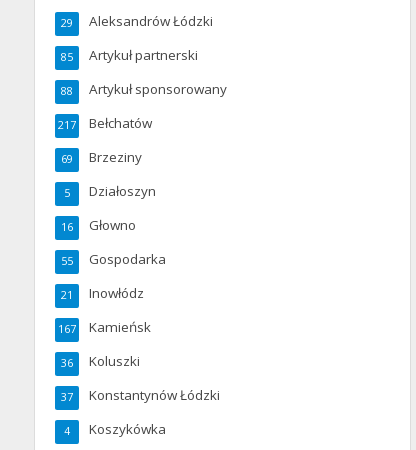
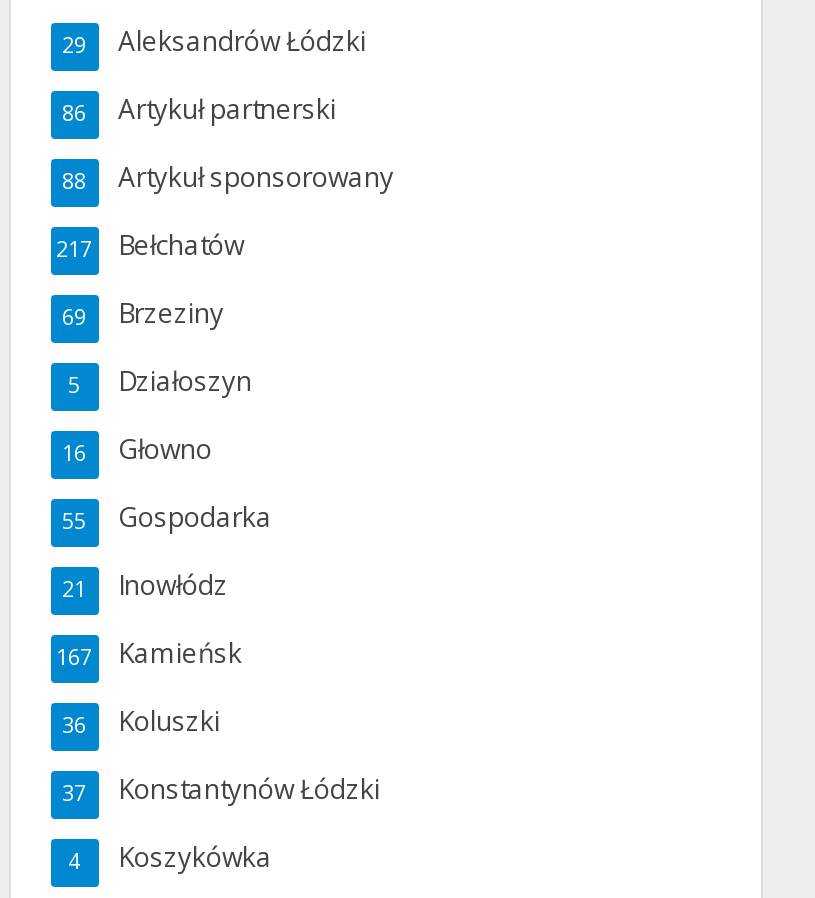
- 85 Artykuł partnerski
+ 86 Artykuł partnerski
